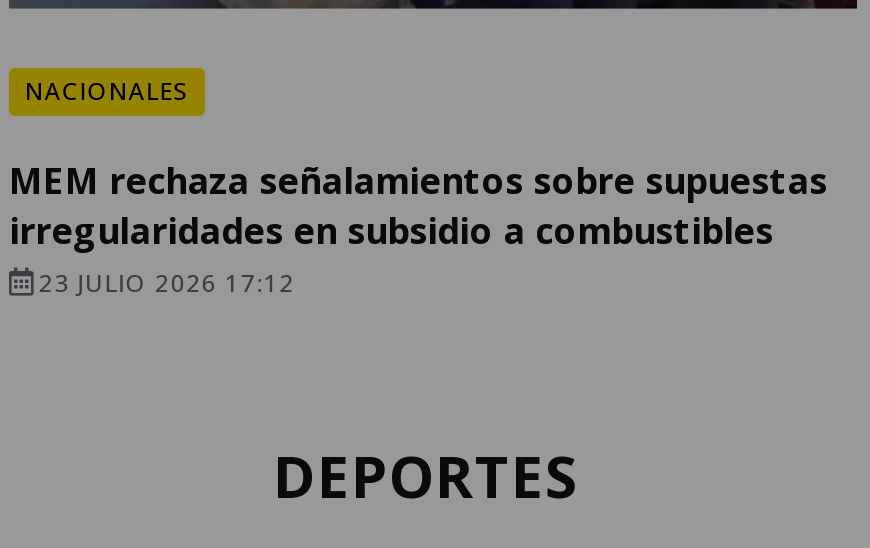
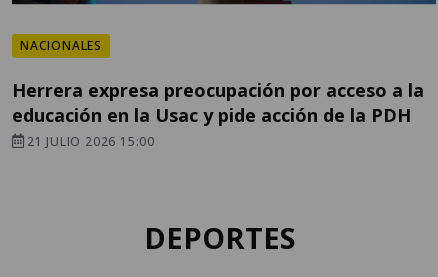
- MEM rechaza señalamientos sobre supuestas
- irregularidades en subsidio a combustibles
- 23 JULIO 2026 17:12
+ Herrera expresa preocupación por acceso a la
+ educación en la Usac y pide acción de la PDH
+ 21 JULIO 2026 15:00
